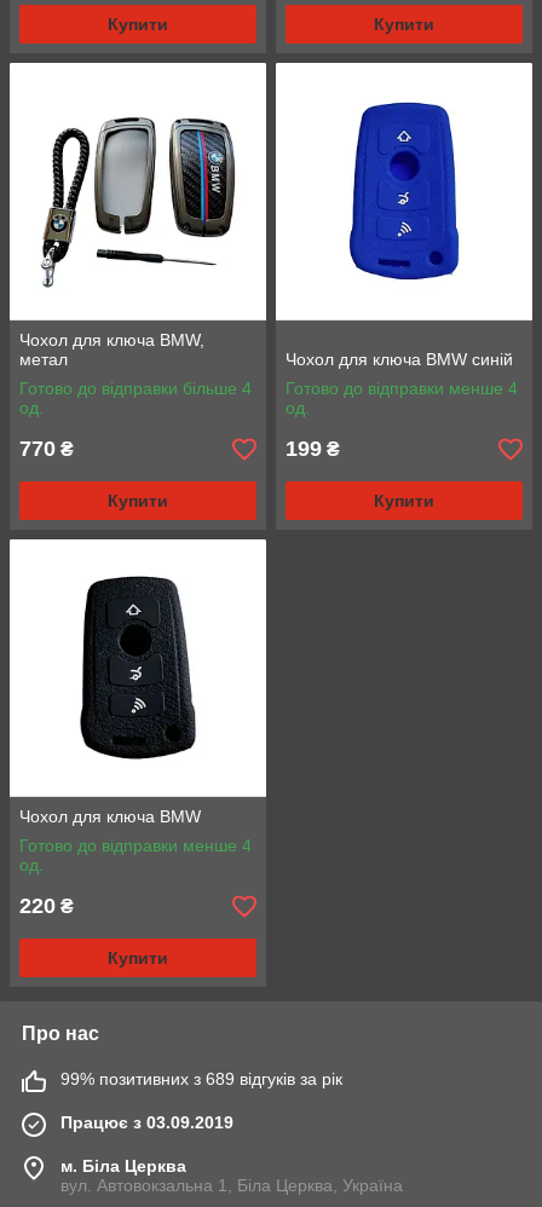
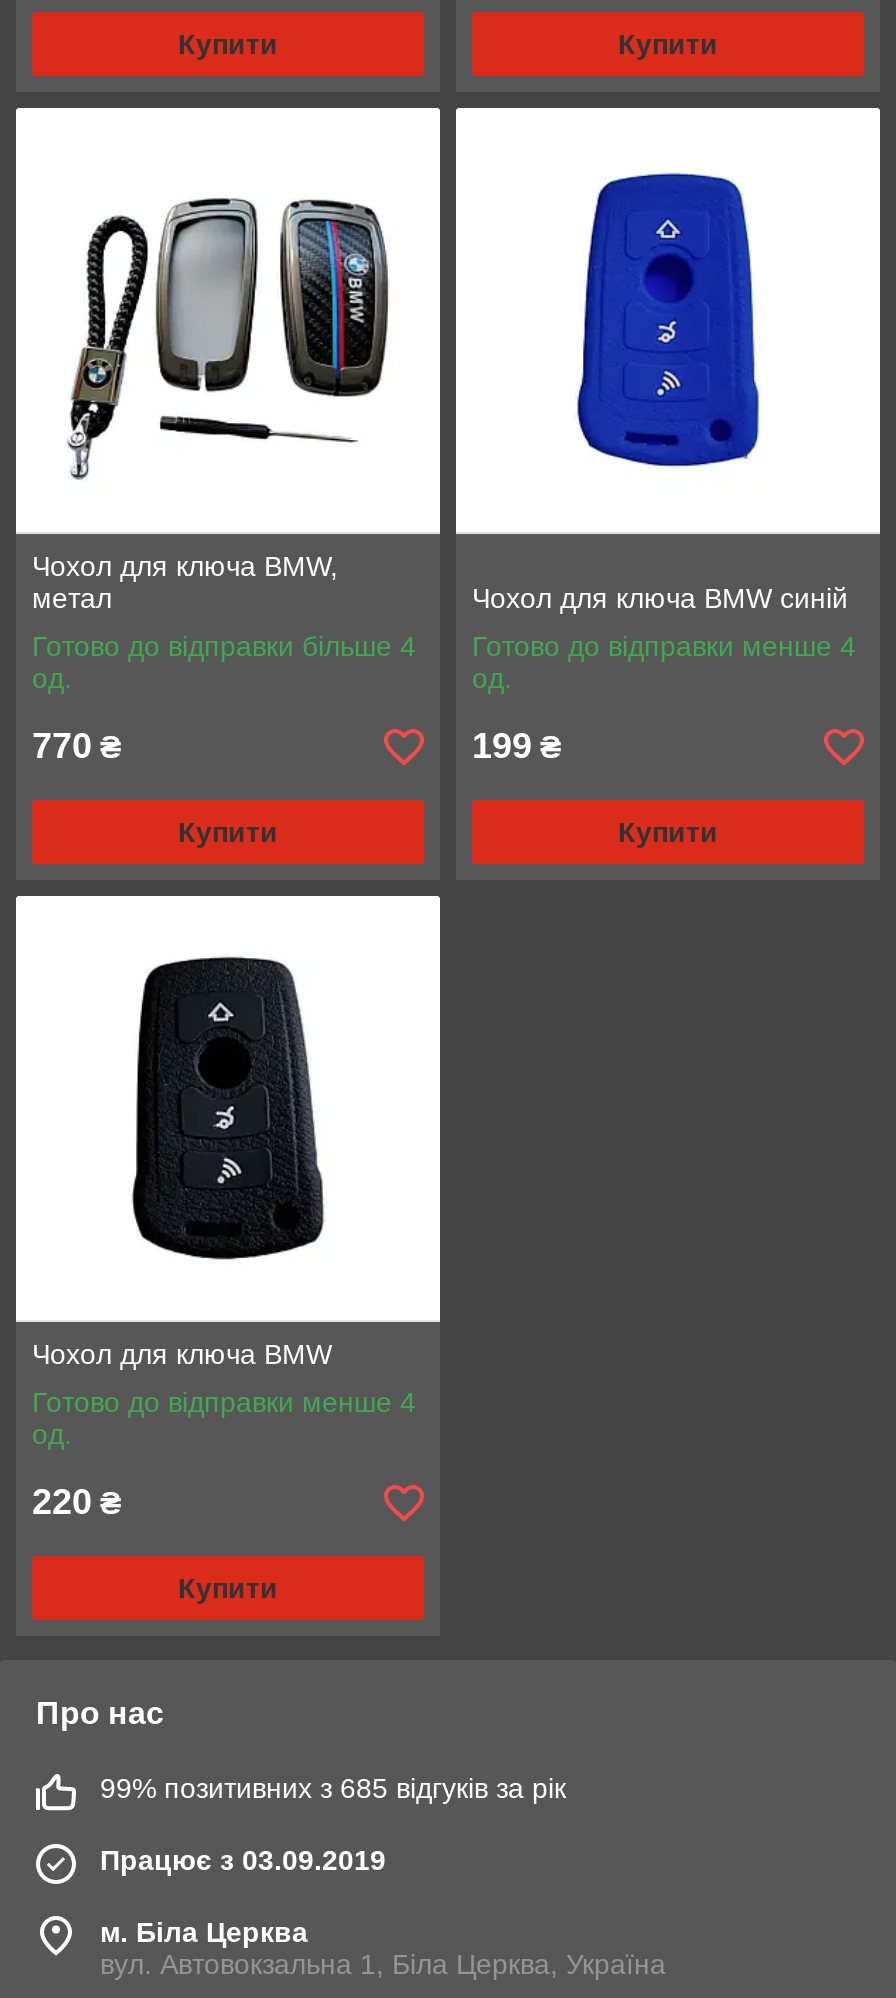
- 99% позитивних з 689 відгуків за рік
+ 99% позитивних з 685 відгуків за рік
